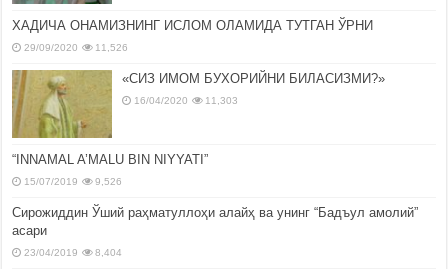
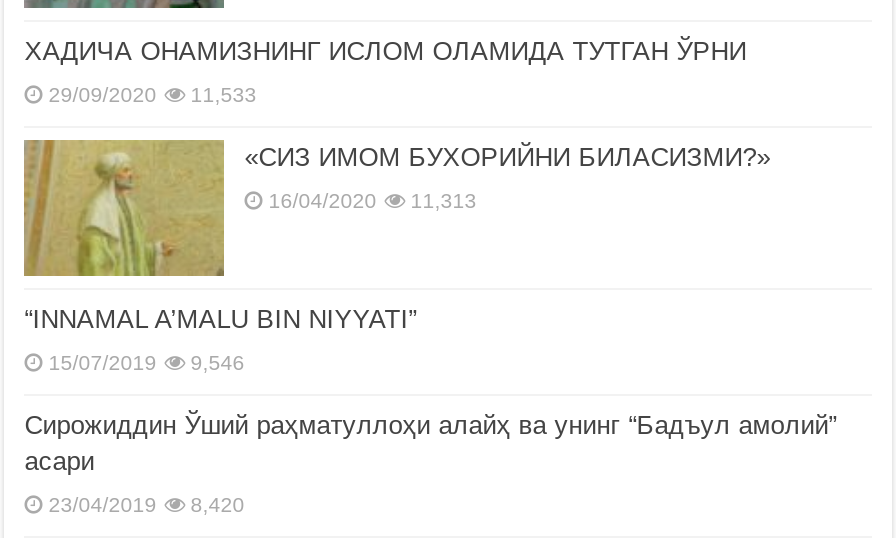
- 29/09/2020 11,526
+ 29/09/2020 11,533

- 16/04/2020 11,303
+ 16/04/2020 11,313

- 15/07/2019 9,526
+ 15/07/2019 9,546

- 23/04/2019 8,404
+ 23/04/2019 8,420
